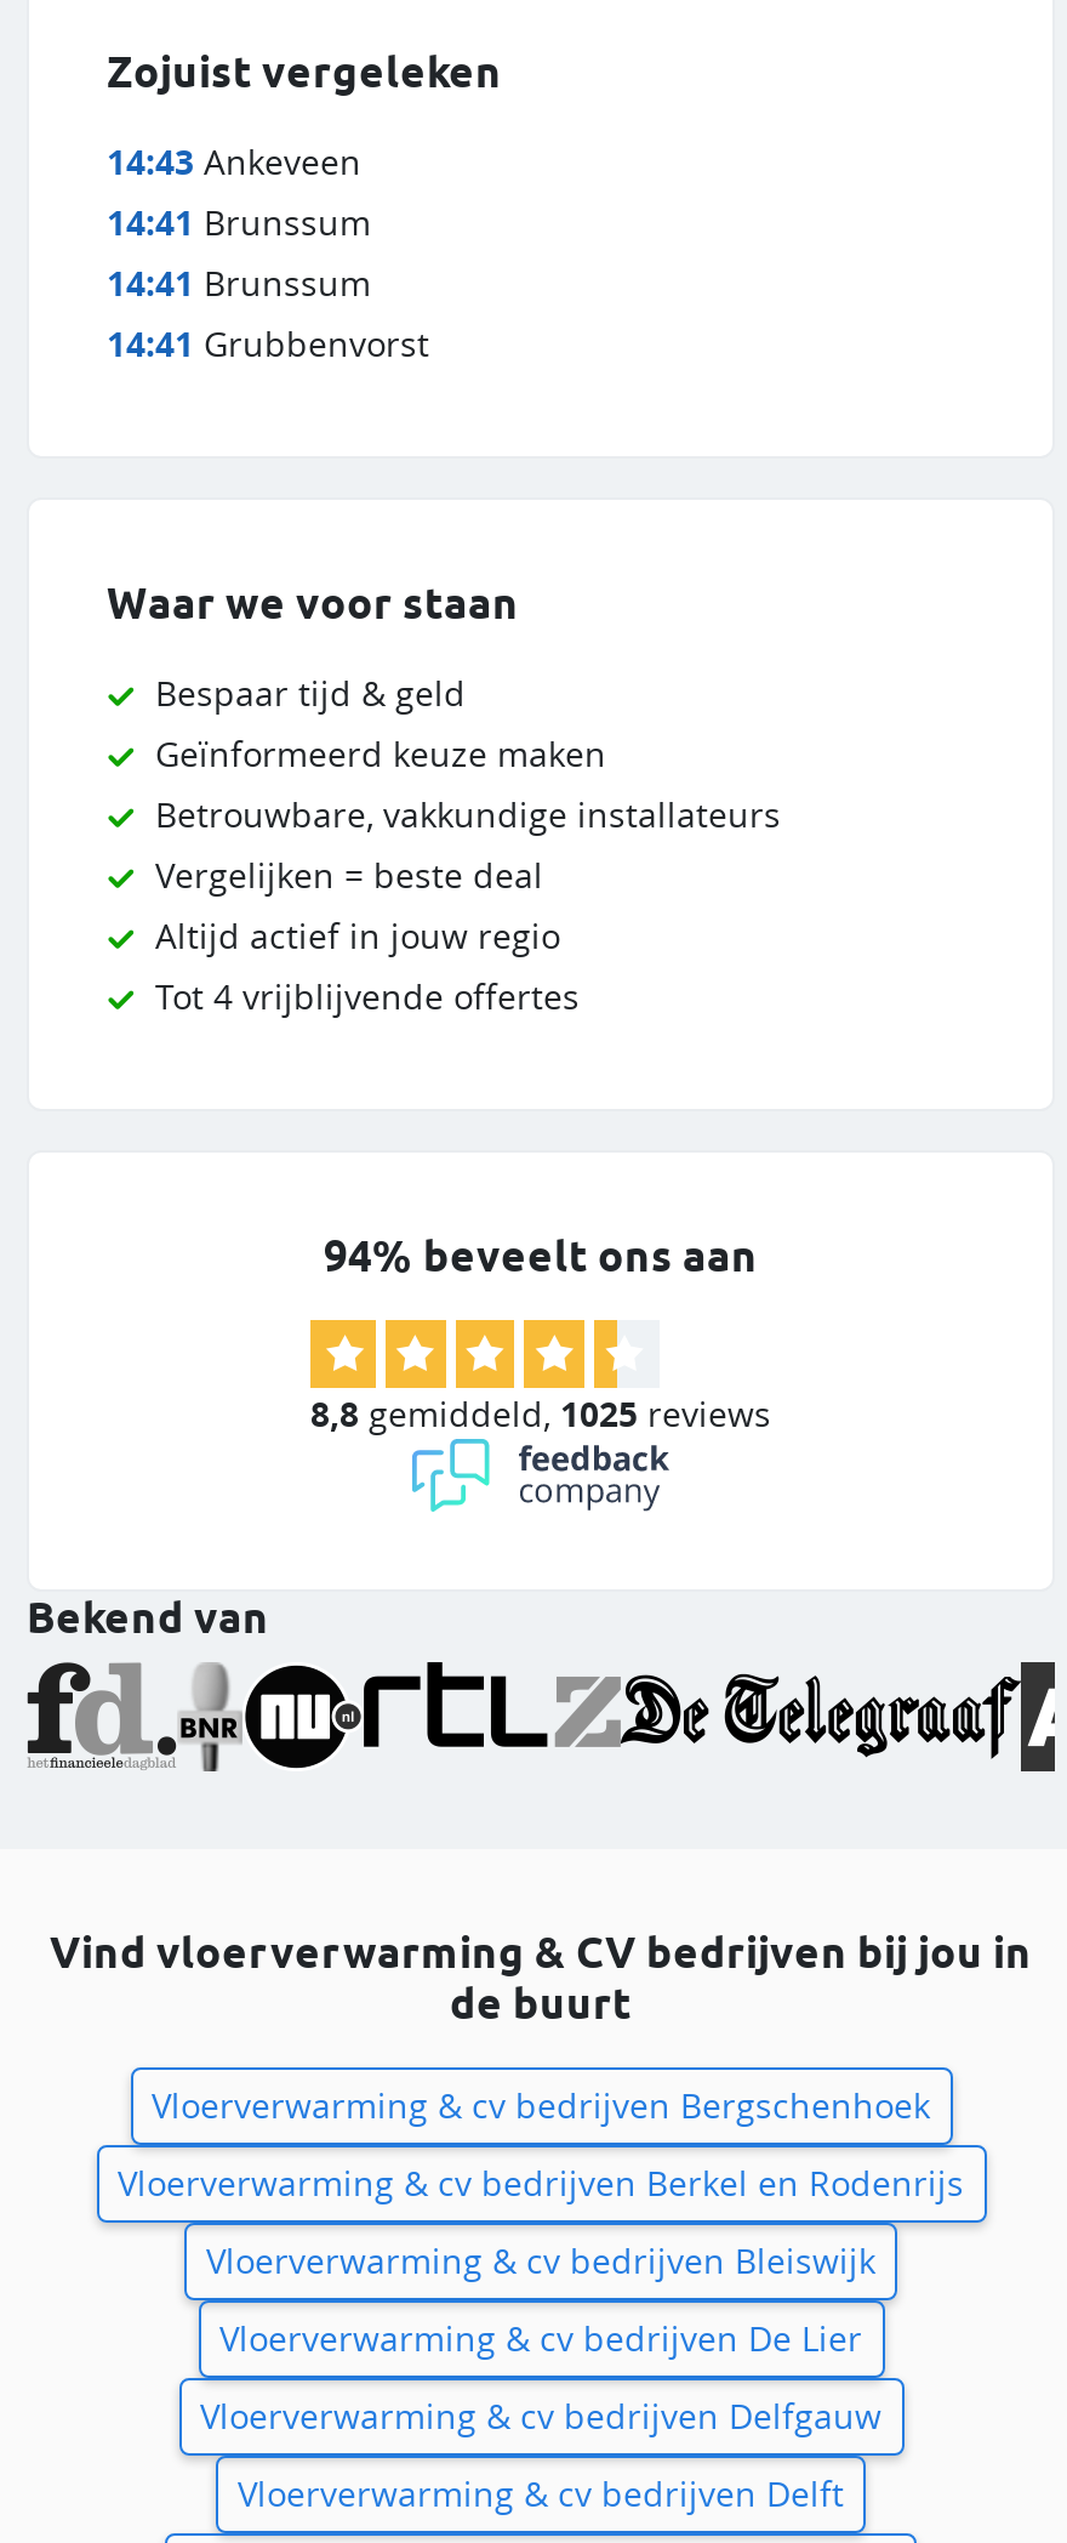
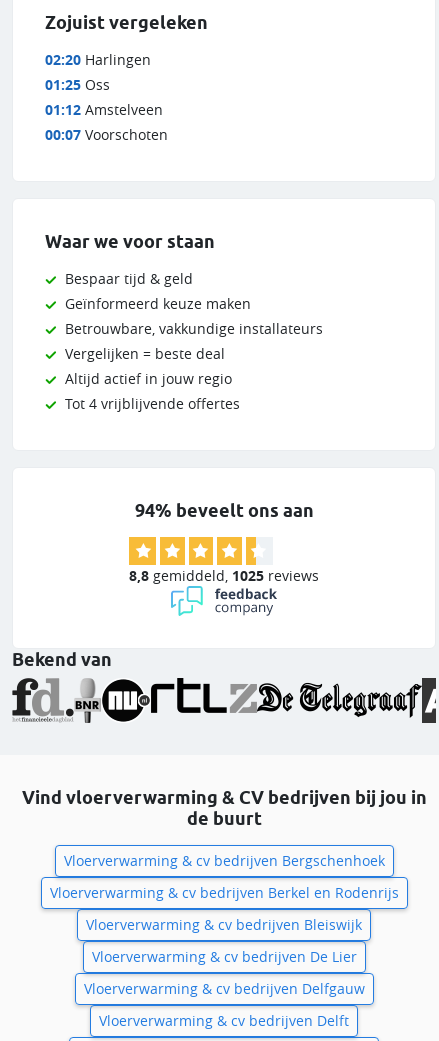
- 14:43 Ankeveen
- 14:41 Brunssum
- 14:41 Brunssum
- 14:41 Grubbenvorst
+ 02:20 Harlingen
+ 01:25 Oss
+ 01:12 Amstelveen
+ 00:07 Voorschoten
